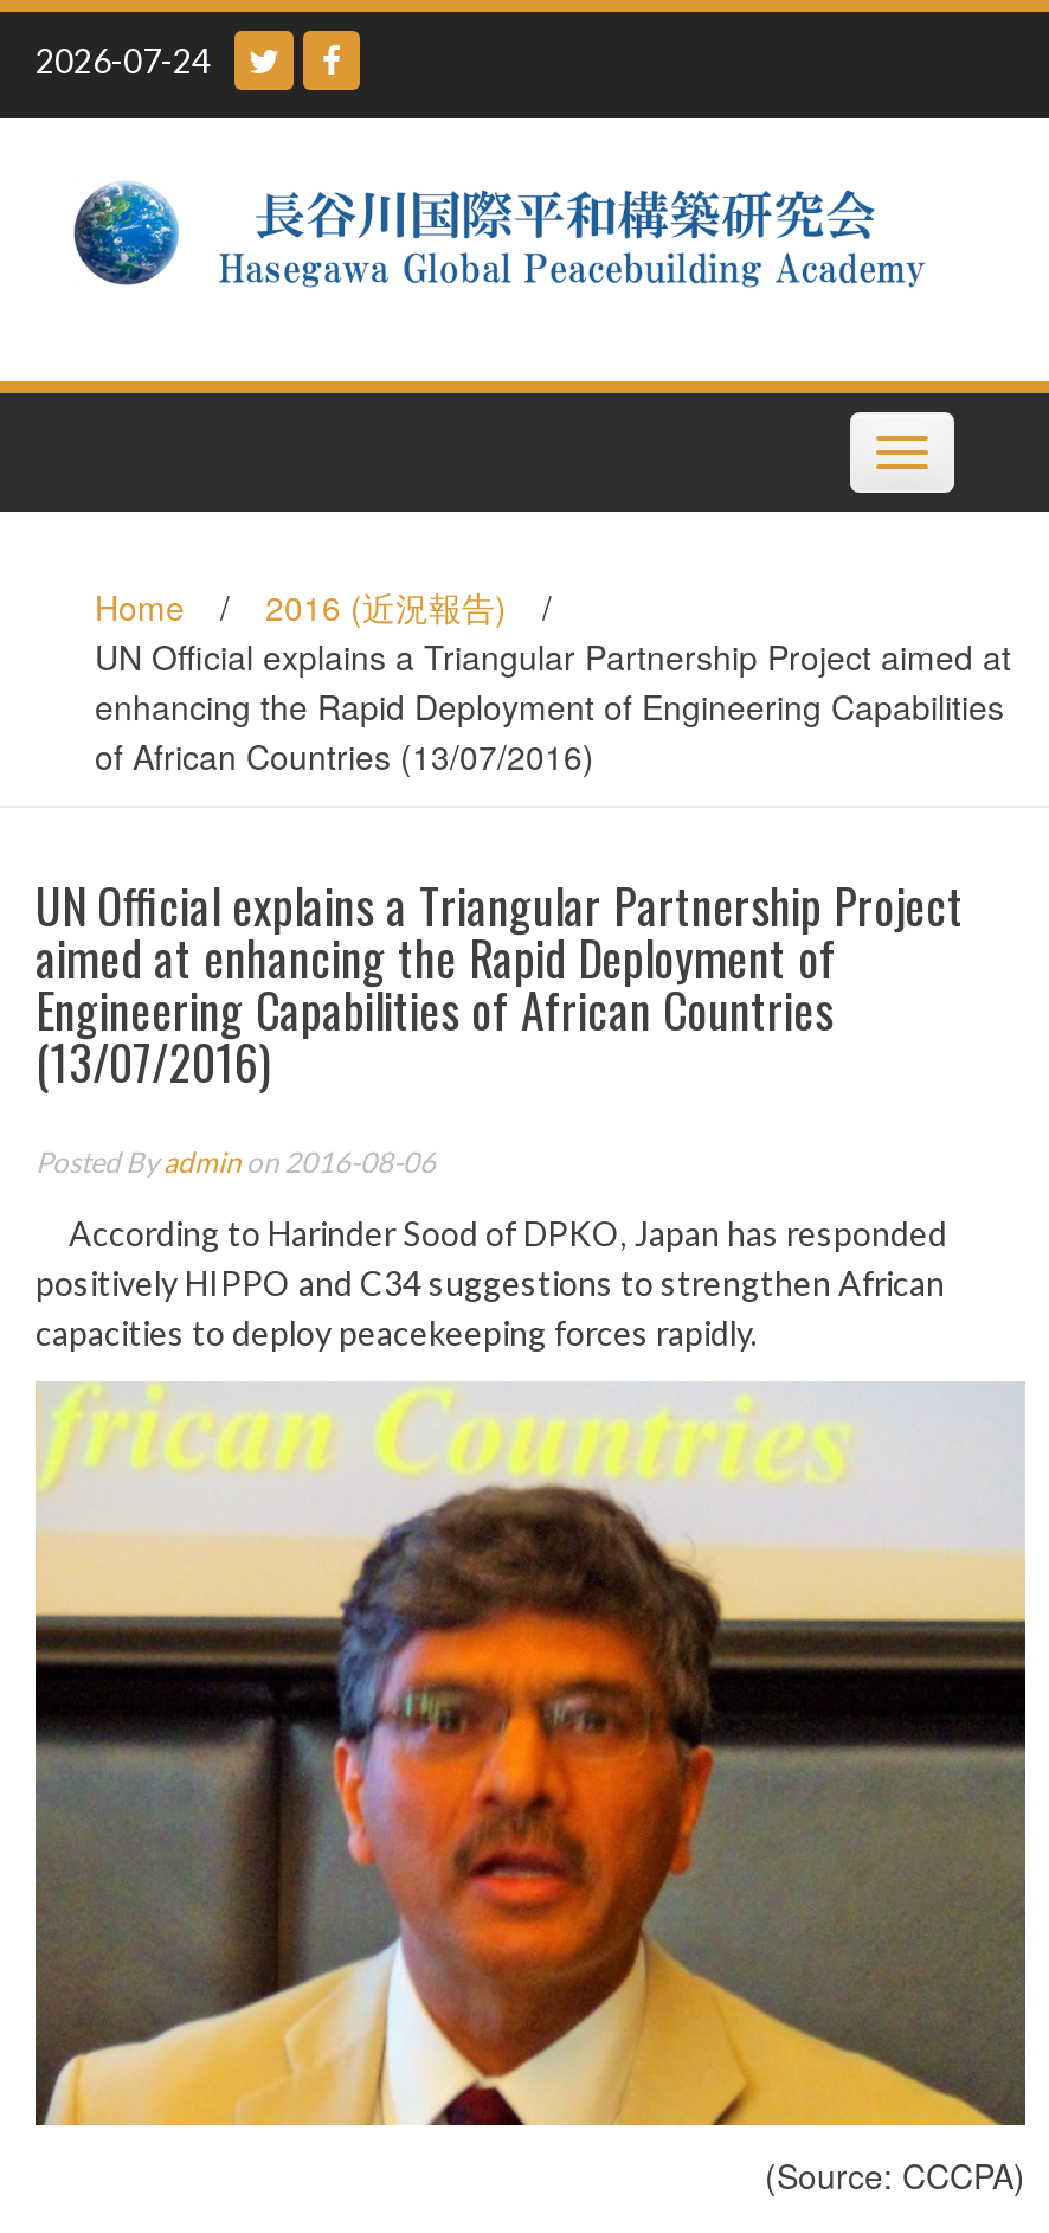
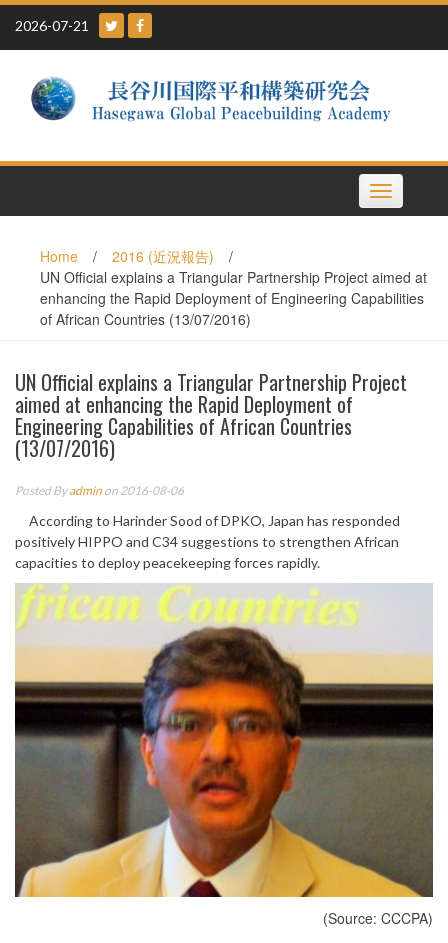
- 2026-07-24
+ 2026-07-21
